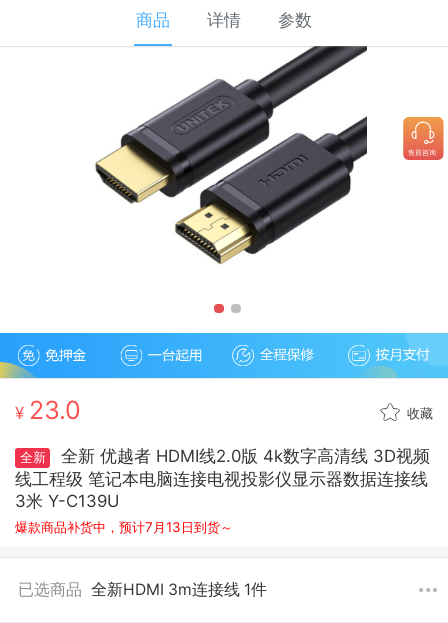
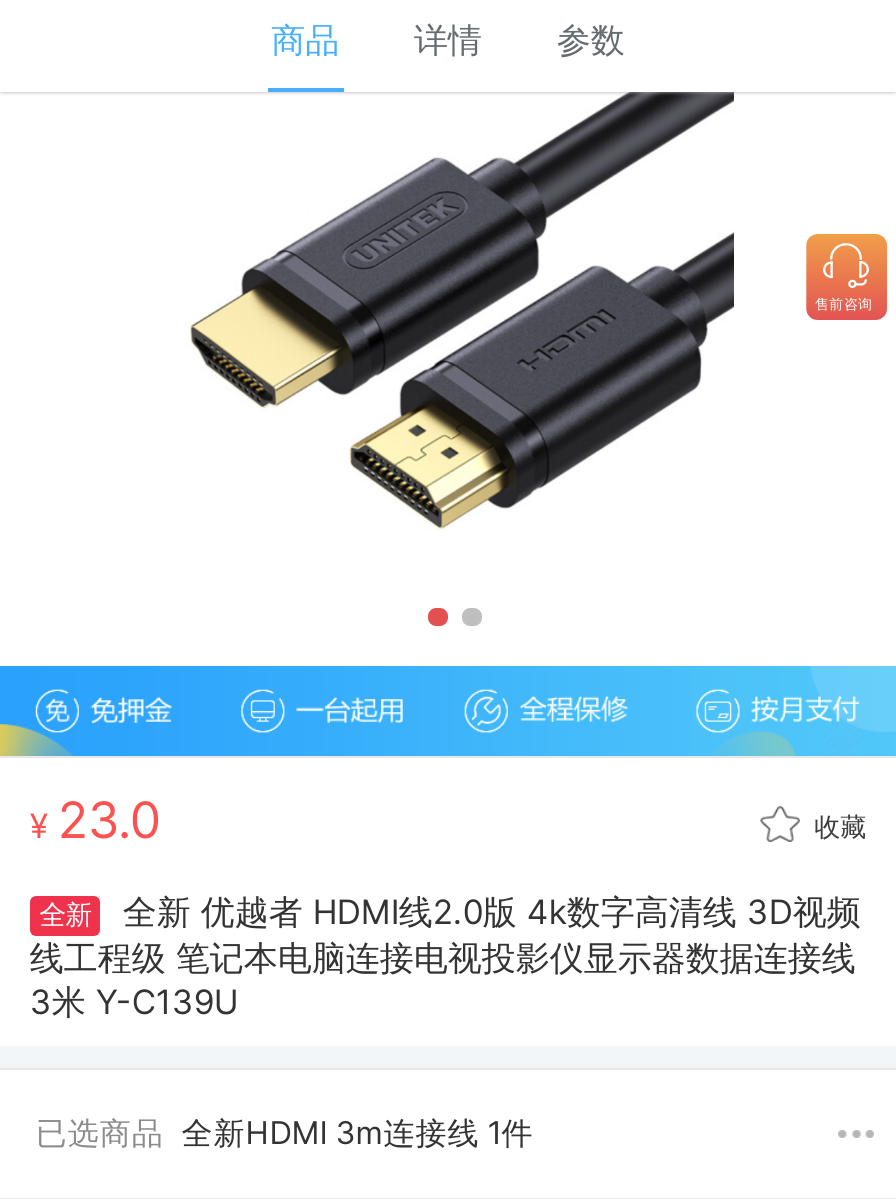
- 爆款商品补货中，预计7月13日到货～
